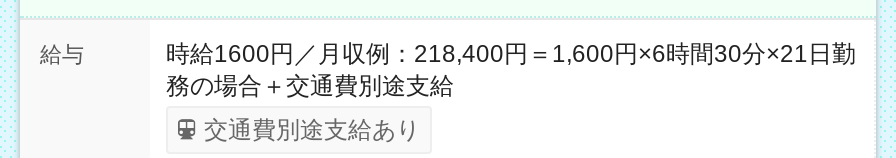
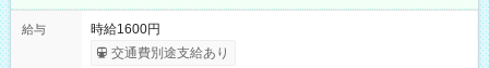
- 時給1600円／月収例：218,400円＝1,600円×6時間30分×21日勤
- 務の場合＋交通費別途支給
+ 時給1600円
